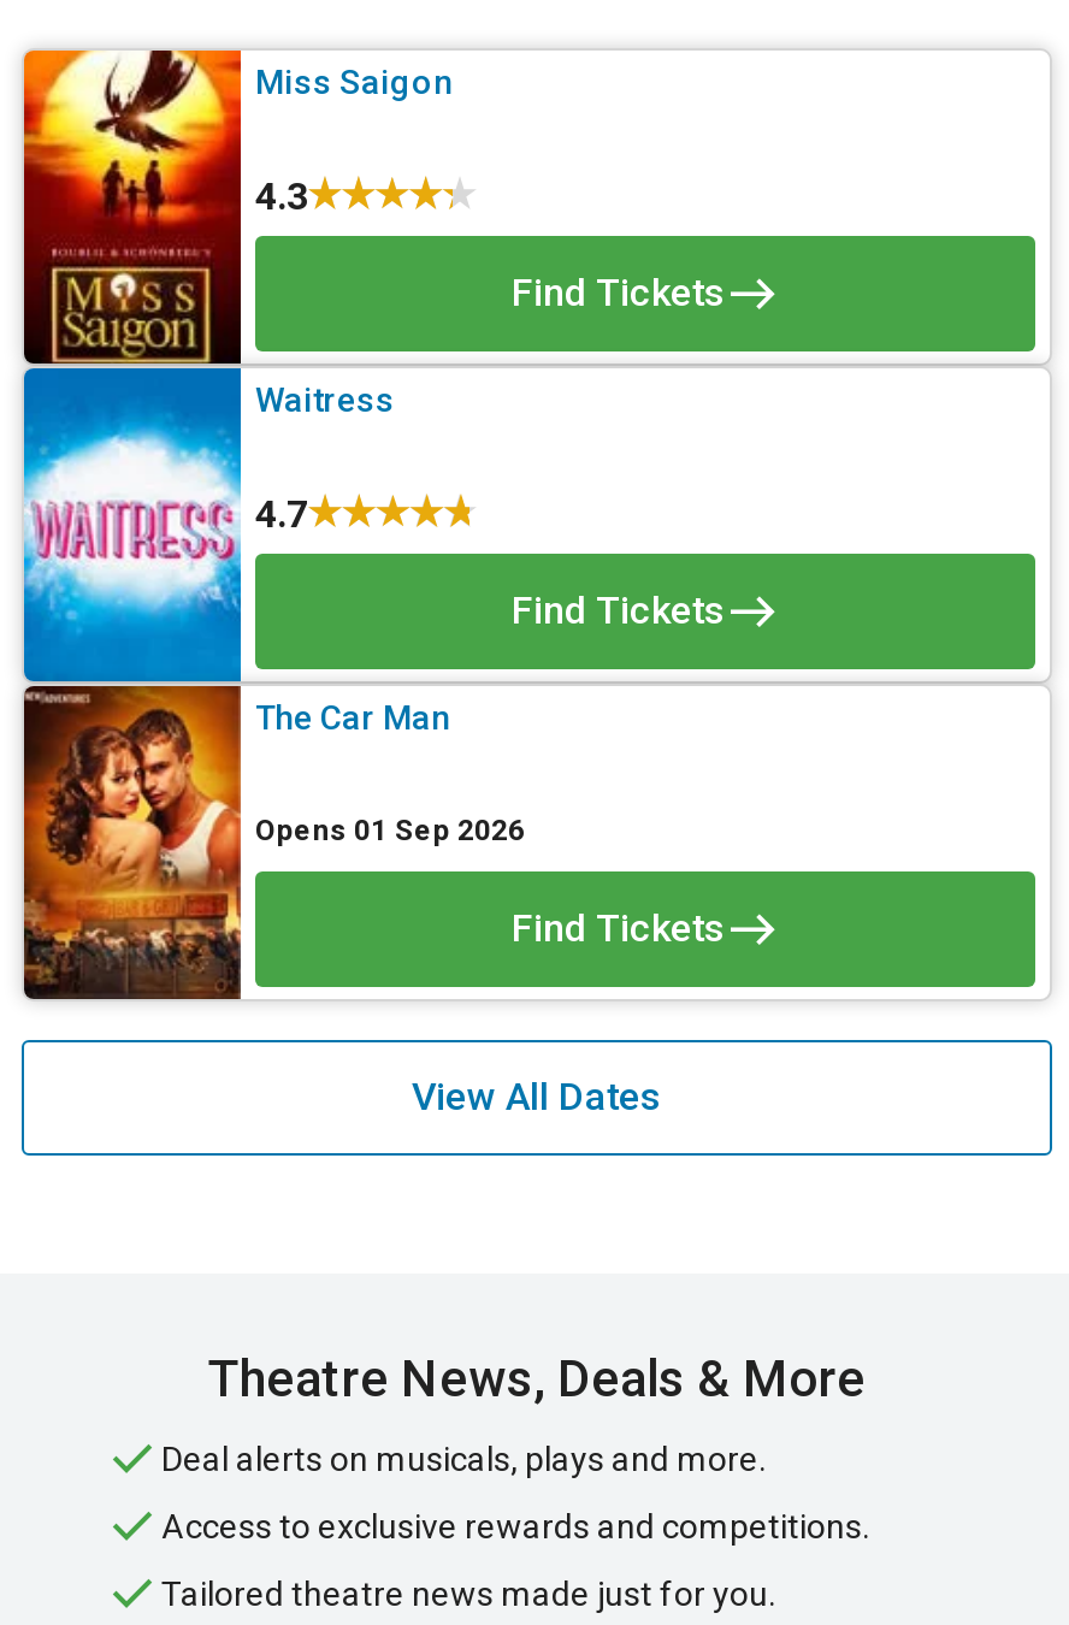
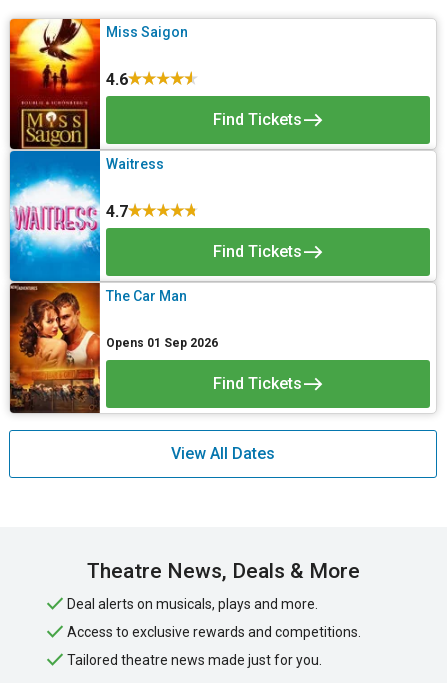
- 4.3
+ 4.6
